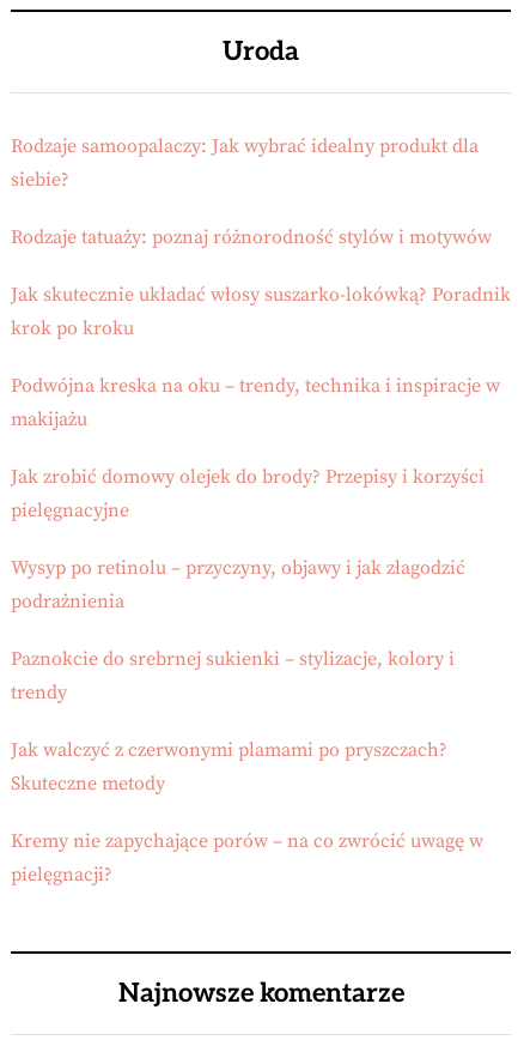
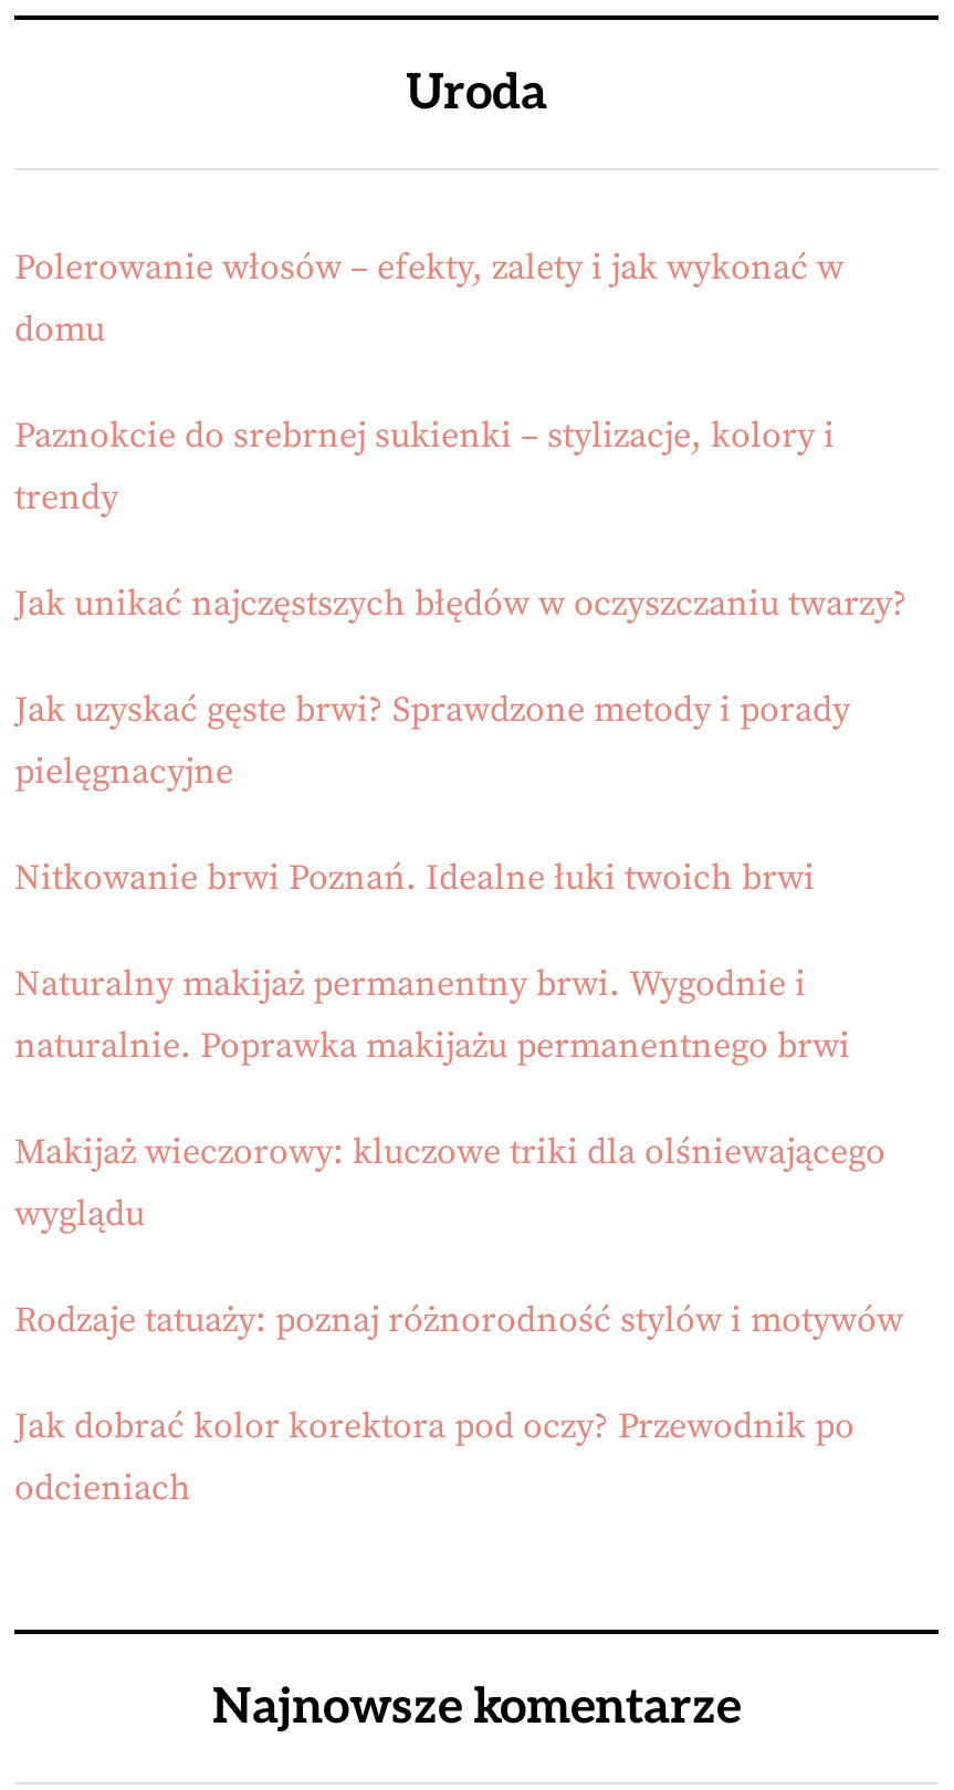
- Rodzaje samoopalaczy: Jak wybrać idealny produkt dla
- siebie?
- Jak skutecznie układać włosy suszarko-lokówką? Poradnik
- krok po kroku
- Podwójna kreska na oku – trendy, technika i inspiracje w
- makijażu
- Jak zrobić domowy olejek do brody? Przepisy i korzyści
- Wysyp po retinolu – przyczyny, objawy i jak złagodzić
- podrażnienia
+ Polerowanie włosów – efekty, zalety i jak wykonać w
+ domu

moved down: Rodzaje tatuaży: poznaj różnorodność stylów i motywów

moved down: pielęgnacyjne

moved up: Paznokcie do srebrnej sukienki – stylizacje, kolory i | trendy

- Jak walczyć z czerwonymi plamami po pryszczach?
- Skuteczne metody
- Kremy nie zapychające porów – na co zwrócić uwagę w
- pielęgnacji?
+ Jak unikać najczęstszych błędów w oczyszczaniu twarzy?
+ Jak uzyskać gęste brwi? Sprawdzone metody i porady
+ Nitkowanie brwi Poznań. Idealne łuki twoich brwi
+ Naturalny makijaż permanentny brwi. Wygodnie i
+ naturalnie. Poprawka makijażu permanentnego brwi
+ Makijaż wieczorowy: kluczowe triki dla olśniewającego
+ wyglądu
+ Jak dobrać kolor korektora pod oczy? Przewodnik po
+ odcieniach
